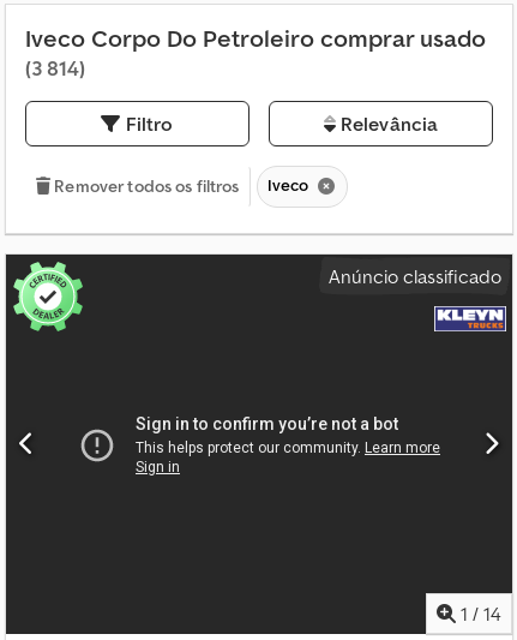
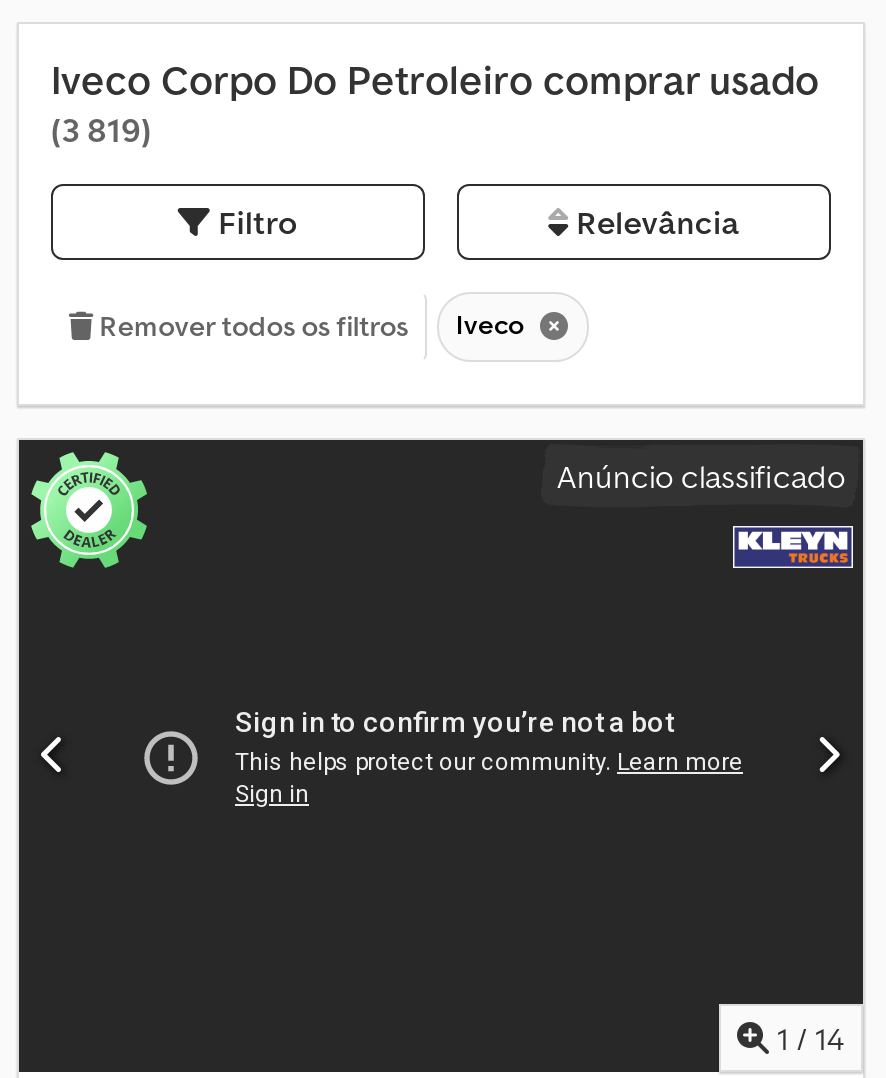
- (3 814)
+ (3 819)
